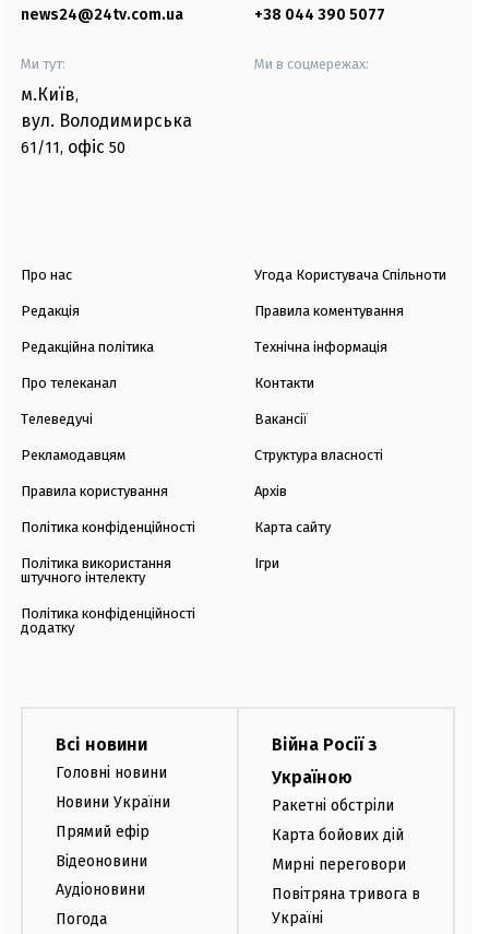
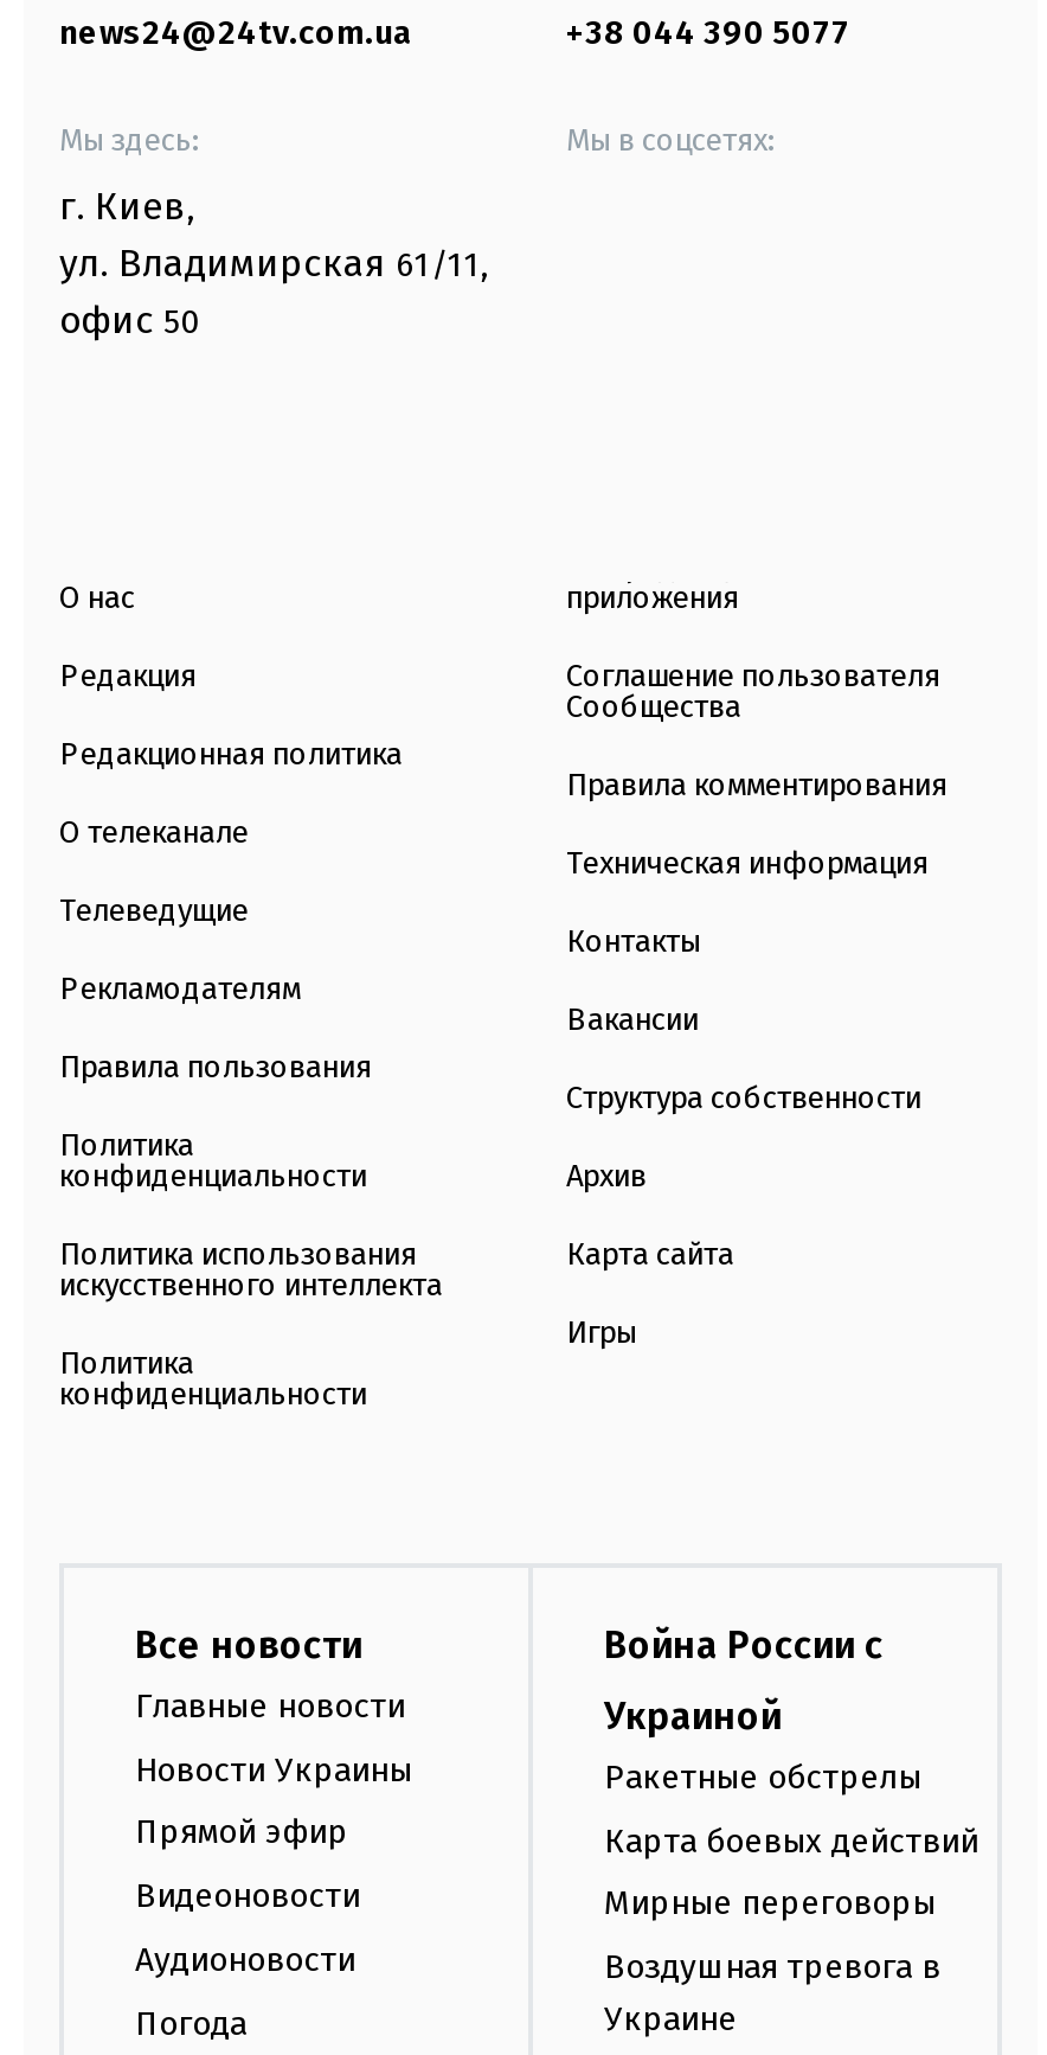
- Ми тут:
- м.Київ,
- вул. Володимирська
- 61/11, офіс 50
+ Мы здесь:
+ г. Киев,
+ ул. Владимирская 61/11,
+ офис 50

- Ми в соцмережах:
+ Мы в соцсетях:

- Про нас
- Редакція
- Редакційна політика
- Про телеканал
- Телеведучі
- Рекламодавцям
- Правила користування
- Політика конфіденційності
- Політика використання
- штучного інтелекту
- Політика конфіденційності
- додатку
+ О нас
+ Редакция
+ Редакционная политика
+ О телеканале
+ Телеведущие
+ Рекламодателям
+ Правила пользования
+ Политика
+ конфиденциальности
+ Политика использования
+ искусственного интеллекта
+ Политика
+ конфиденциальности

- Угода Користувача Спільноти
- Правила коментування
- Технічна інформація
- Контакти
- Вакансії
- Структура власності
- Архів
- Карта сайту
- Ігри
+ приложения
+ Соглашение пользователя
+ Сообщества
+ Правила комментирования
+ Техническая информация
+ Контакты
+ Вакансии
+ Структура собственности
+ Архив
+ Карта сайта
+ Игры

- Всі новини
- Головні новини
- Новини України
- Прямий ефір
- Відеоновини
- Аудіоновини
+ Все новости
+ Главные новости
+ Новости Украины
+ Прямой эфир
+ Видеоновости
+ Аудионовости

- Війна Росії з
+ Война России с

- Україною
- Ракетні обстріли
+ Украиной
+ Ракетные обстрелы

- Карта бойових дій
+ Карта боевых действий

- Мирні переговори
+ Мирные переговоры

- Повітряна тривога в
- Україні
+ Воздушная тревога в
+ Украине
